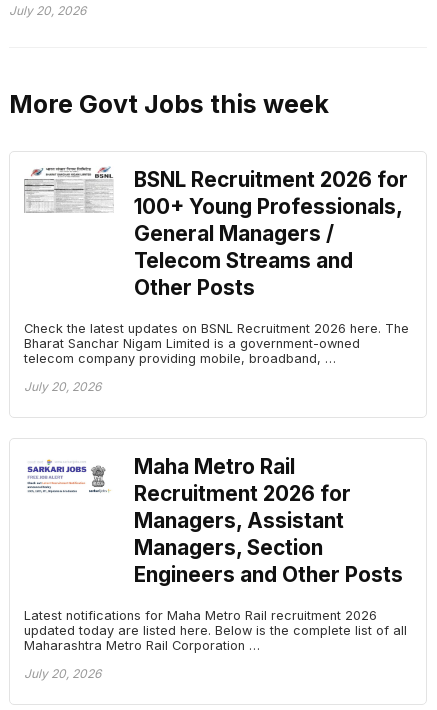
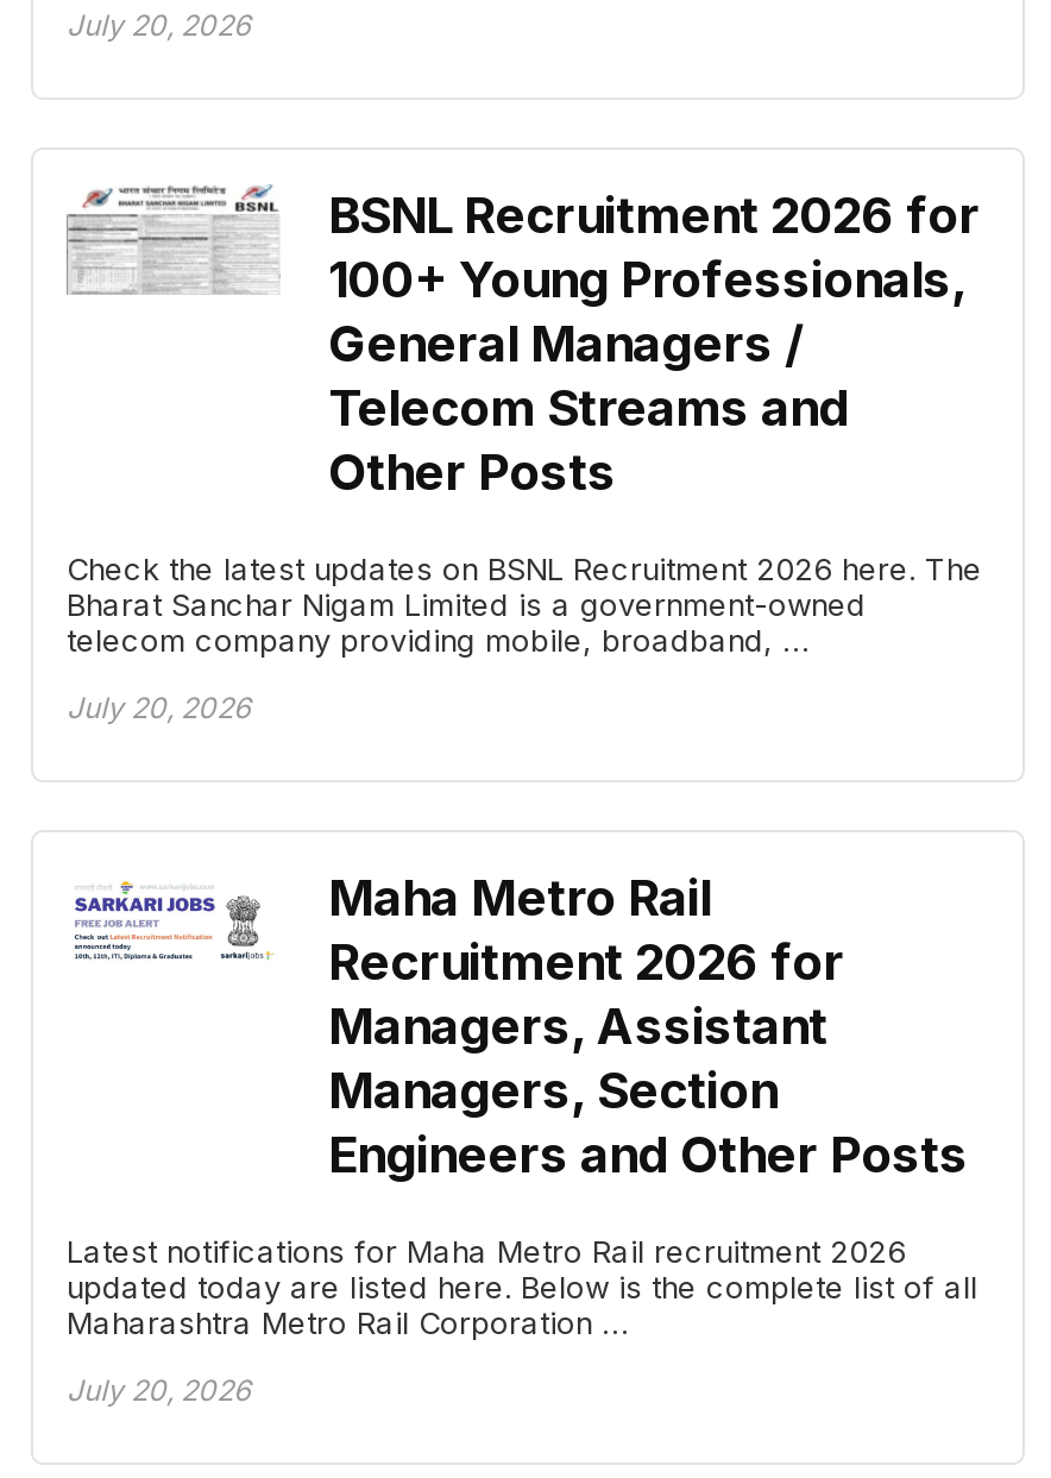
- More Govt Jobs this week
